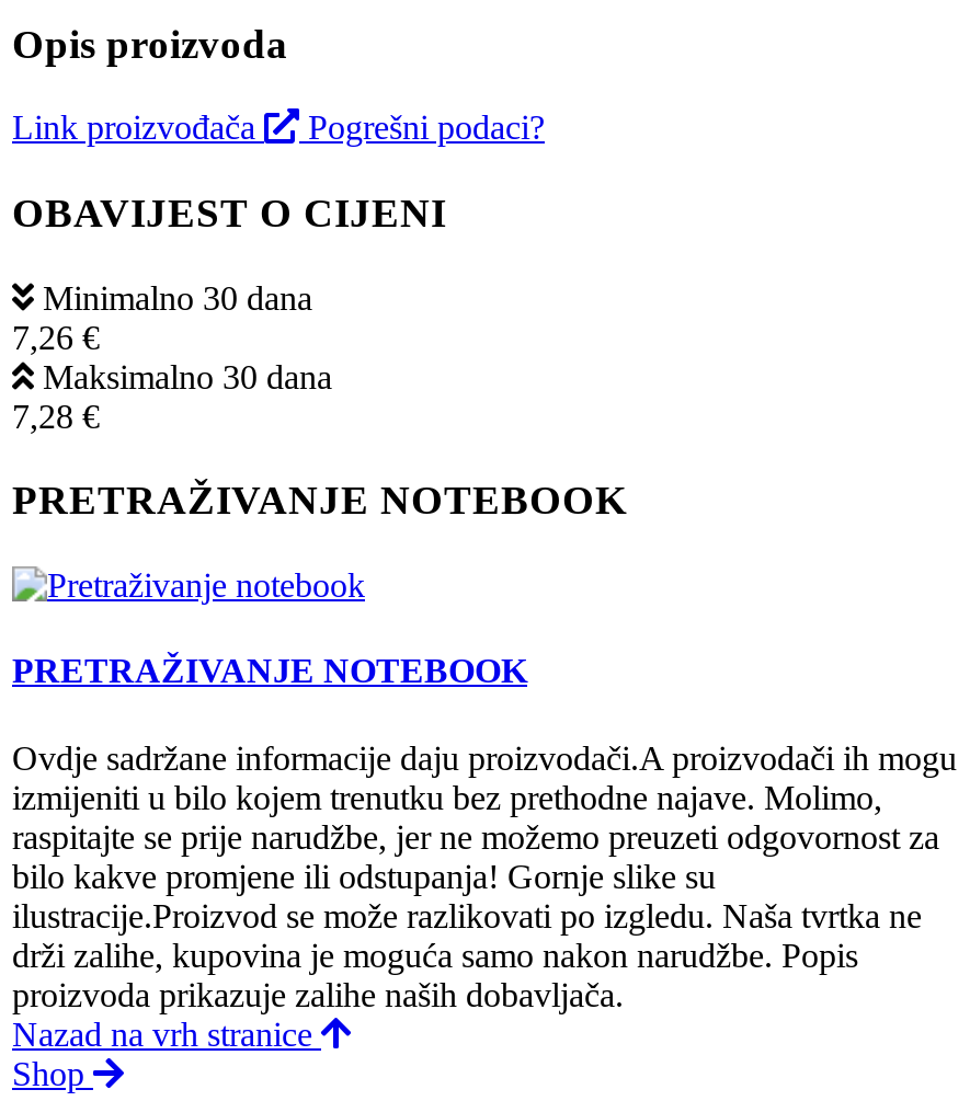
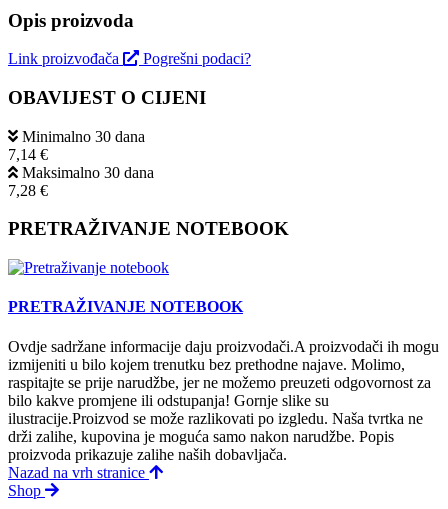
- 7,26 €
+ 7,14 €
